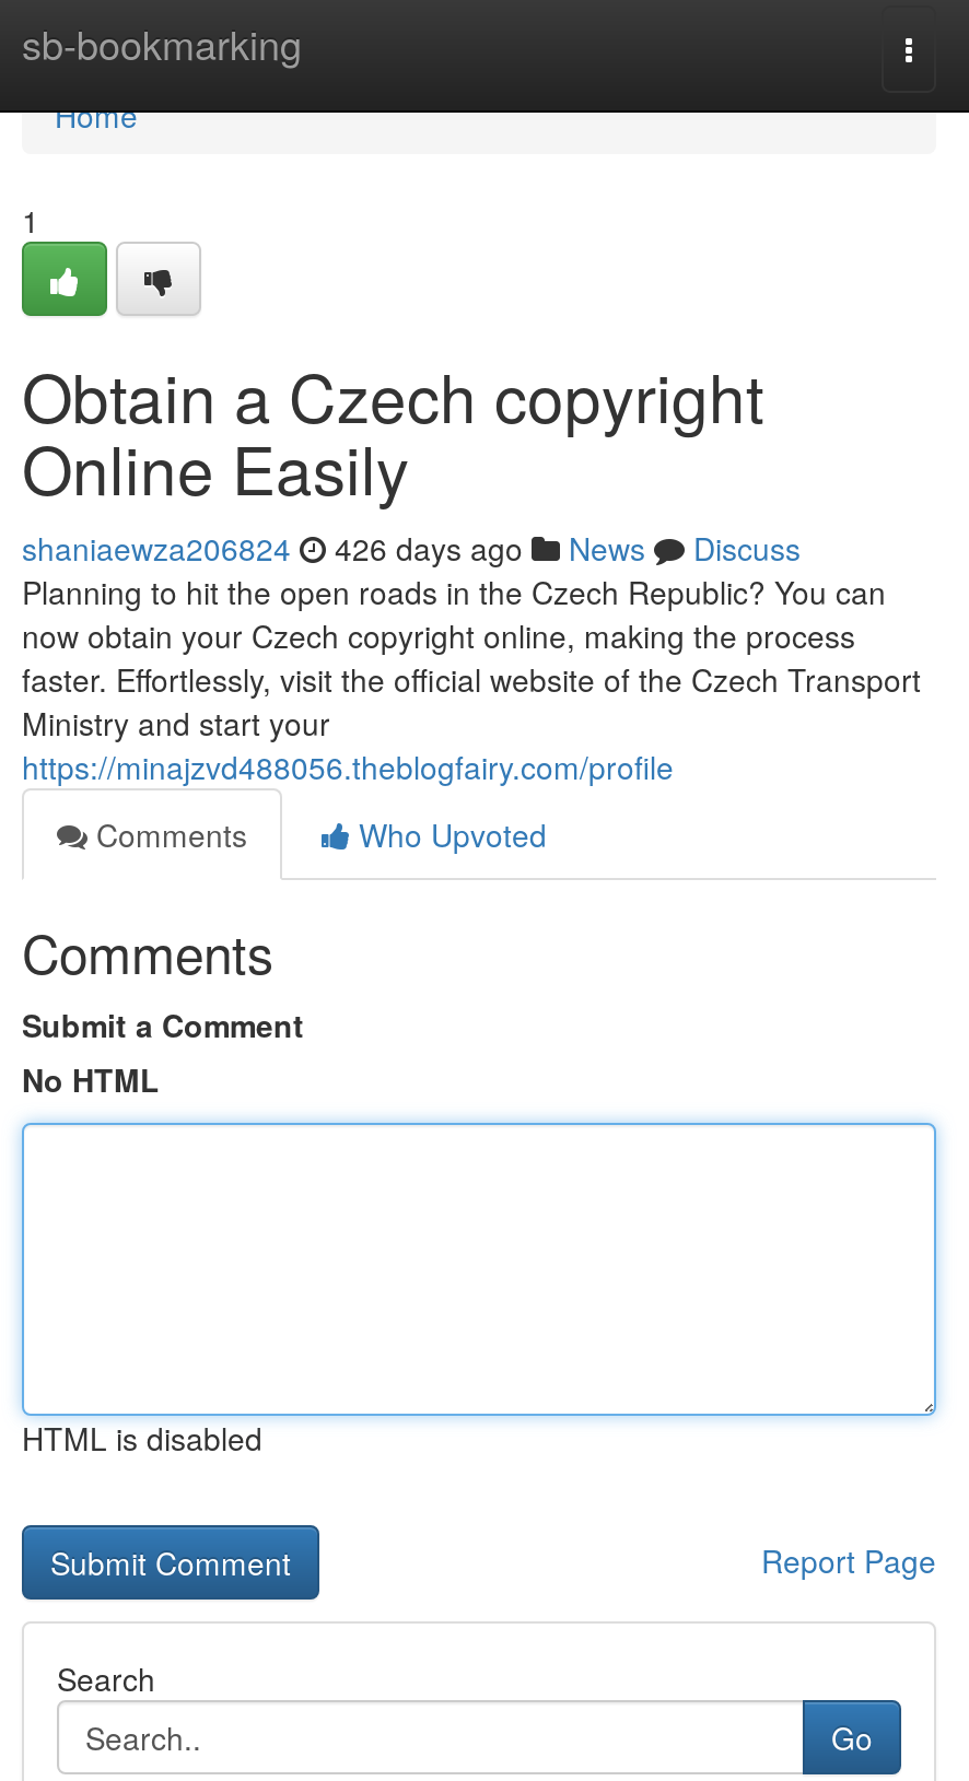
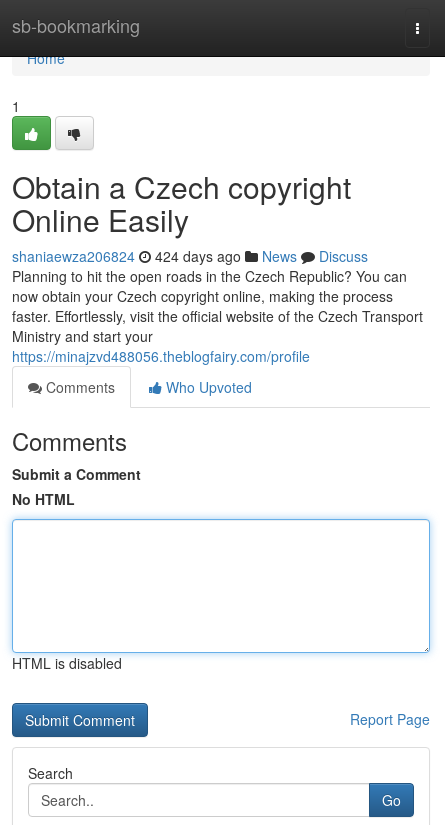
- shaniaewza206824 426 days ago News Discuss
+ shaniaewza206824 424 days ago News Discuss
